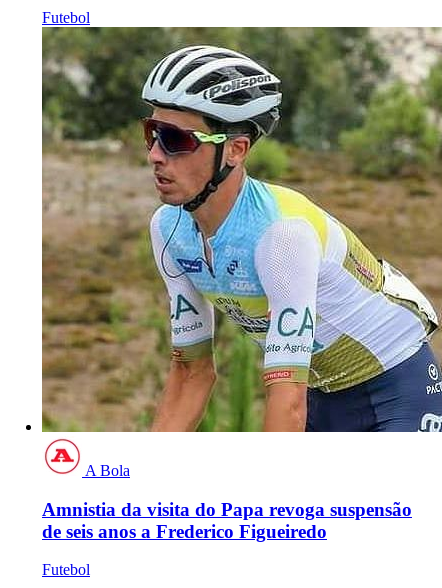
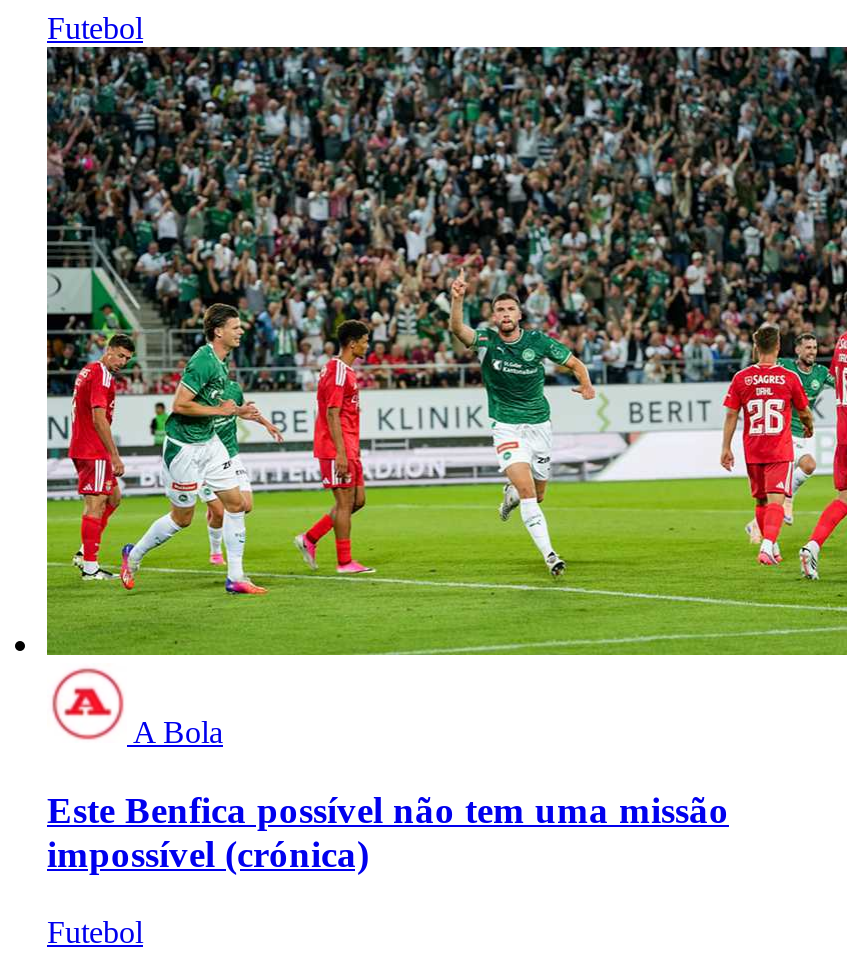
- [image]
+ [image]

- Amnistia da visita do Papa revoga suspensão
- de seis anos a Frederico Figueiredo
+ Este Benfica possível não tem uma missão
+ impossível (crónica)
